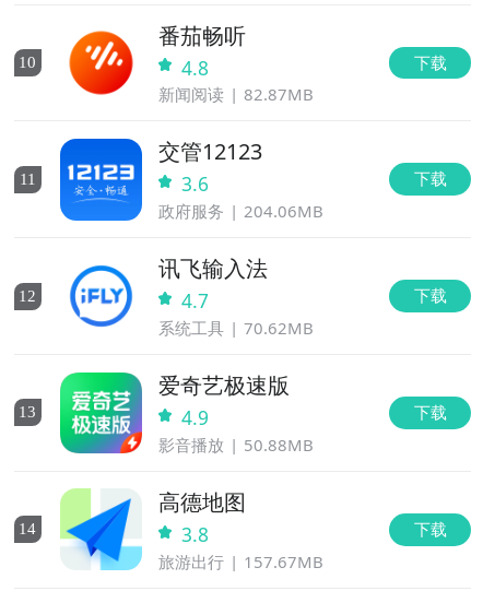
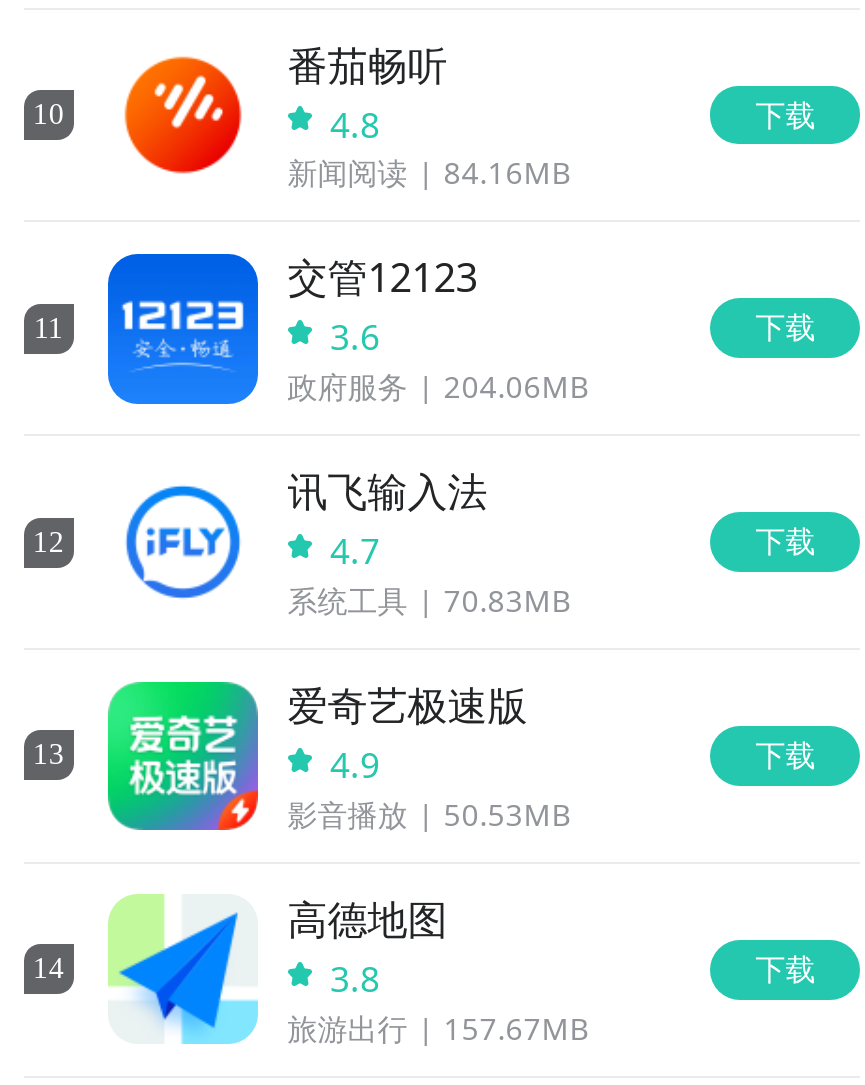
- 新闻阅读 82.87MB
+ 新闻阅读 84.16MB

- 系统工具 70.62MB
+ 系统工具 70.83MB

- 影音播放 50.88MB
+ 影音播放 50.53MB
